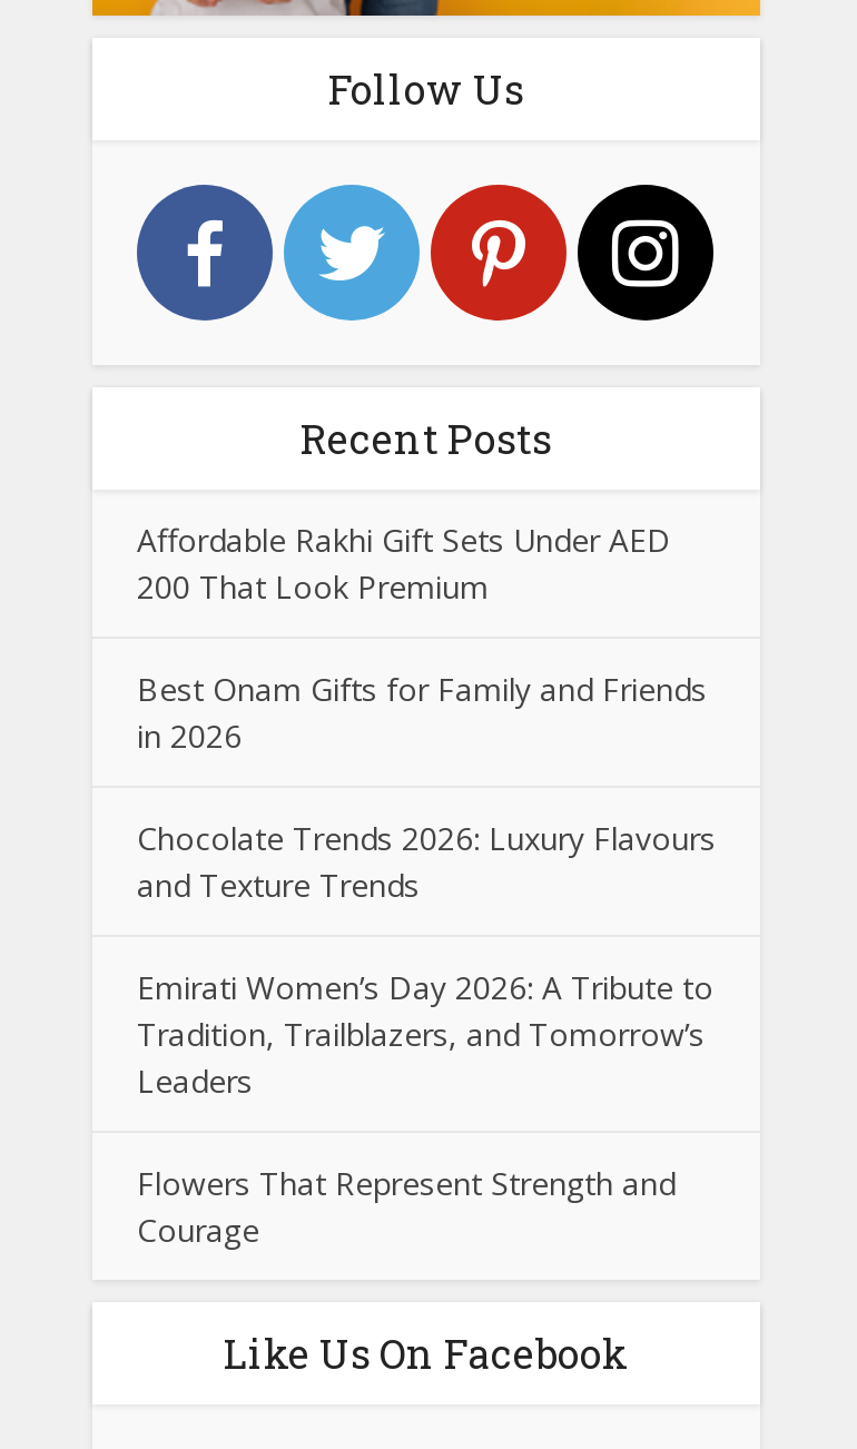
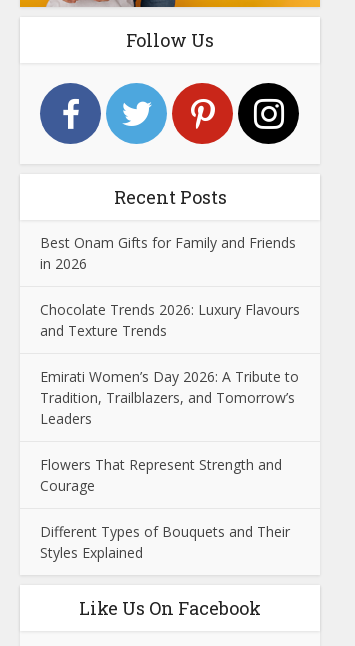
- Affordable Rakhi Gift Sets Under AED
- 200 That Look Premium

moved up: Best Onam Gifts for Family and Friends | in 2026 | Chocolate Trends 2026: Luxury Flavours | ... | Flowers That Represent Strength and | Courage

+ Different Types of Bouquets and Their
+ Styles Explained
